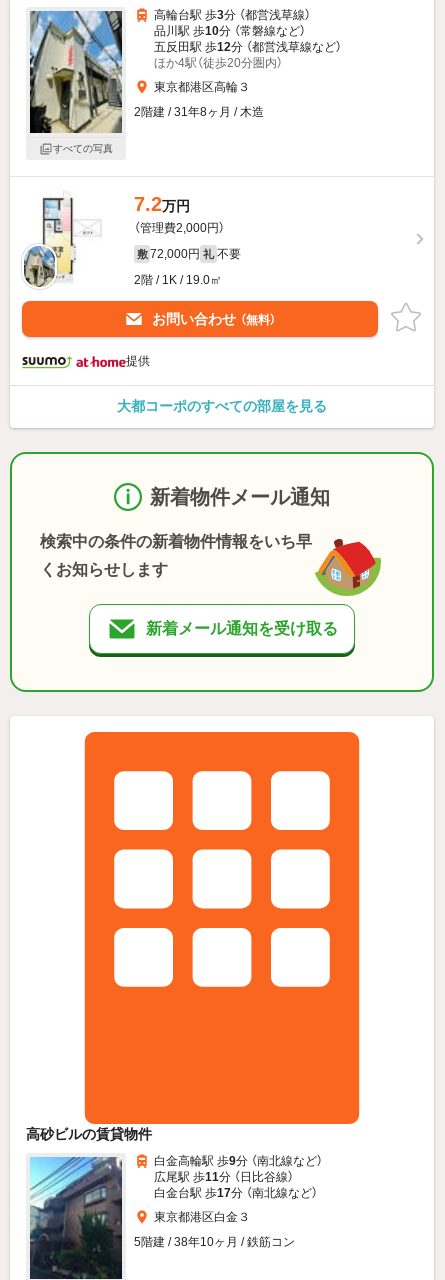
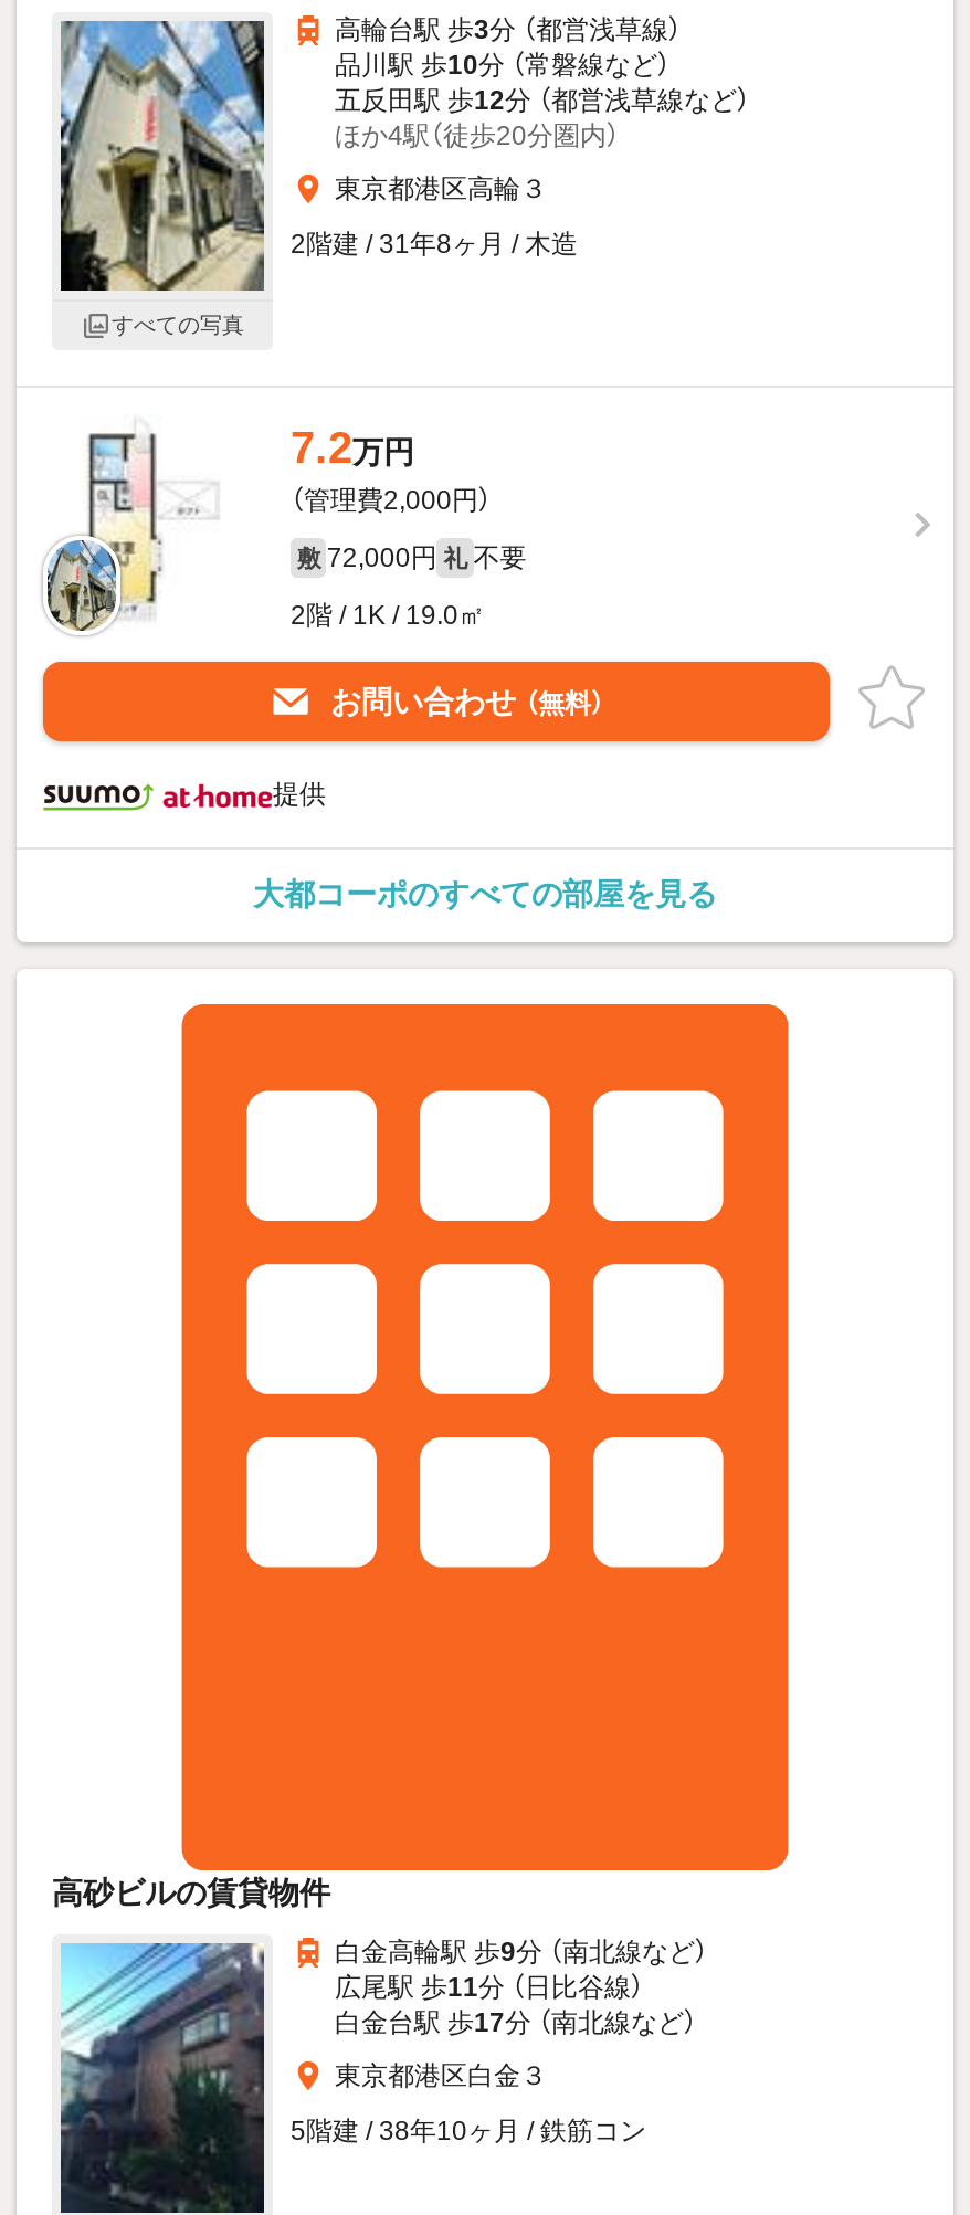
- [image]
- 新着物件メール通知
- 検索中の条件の新着物件情報をいち早
- くお知らせします
- 新着メール通知を受け取る
